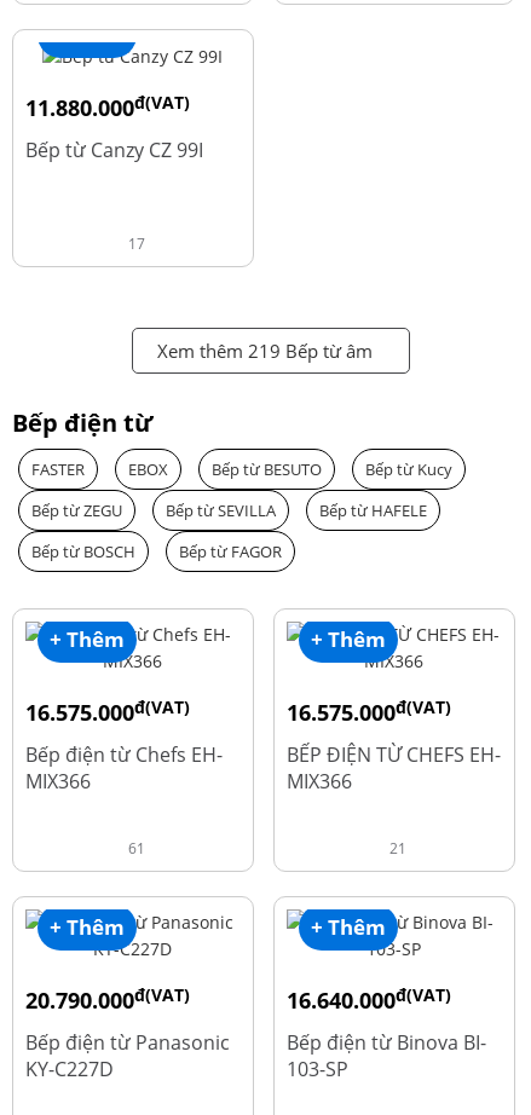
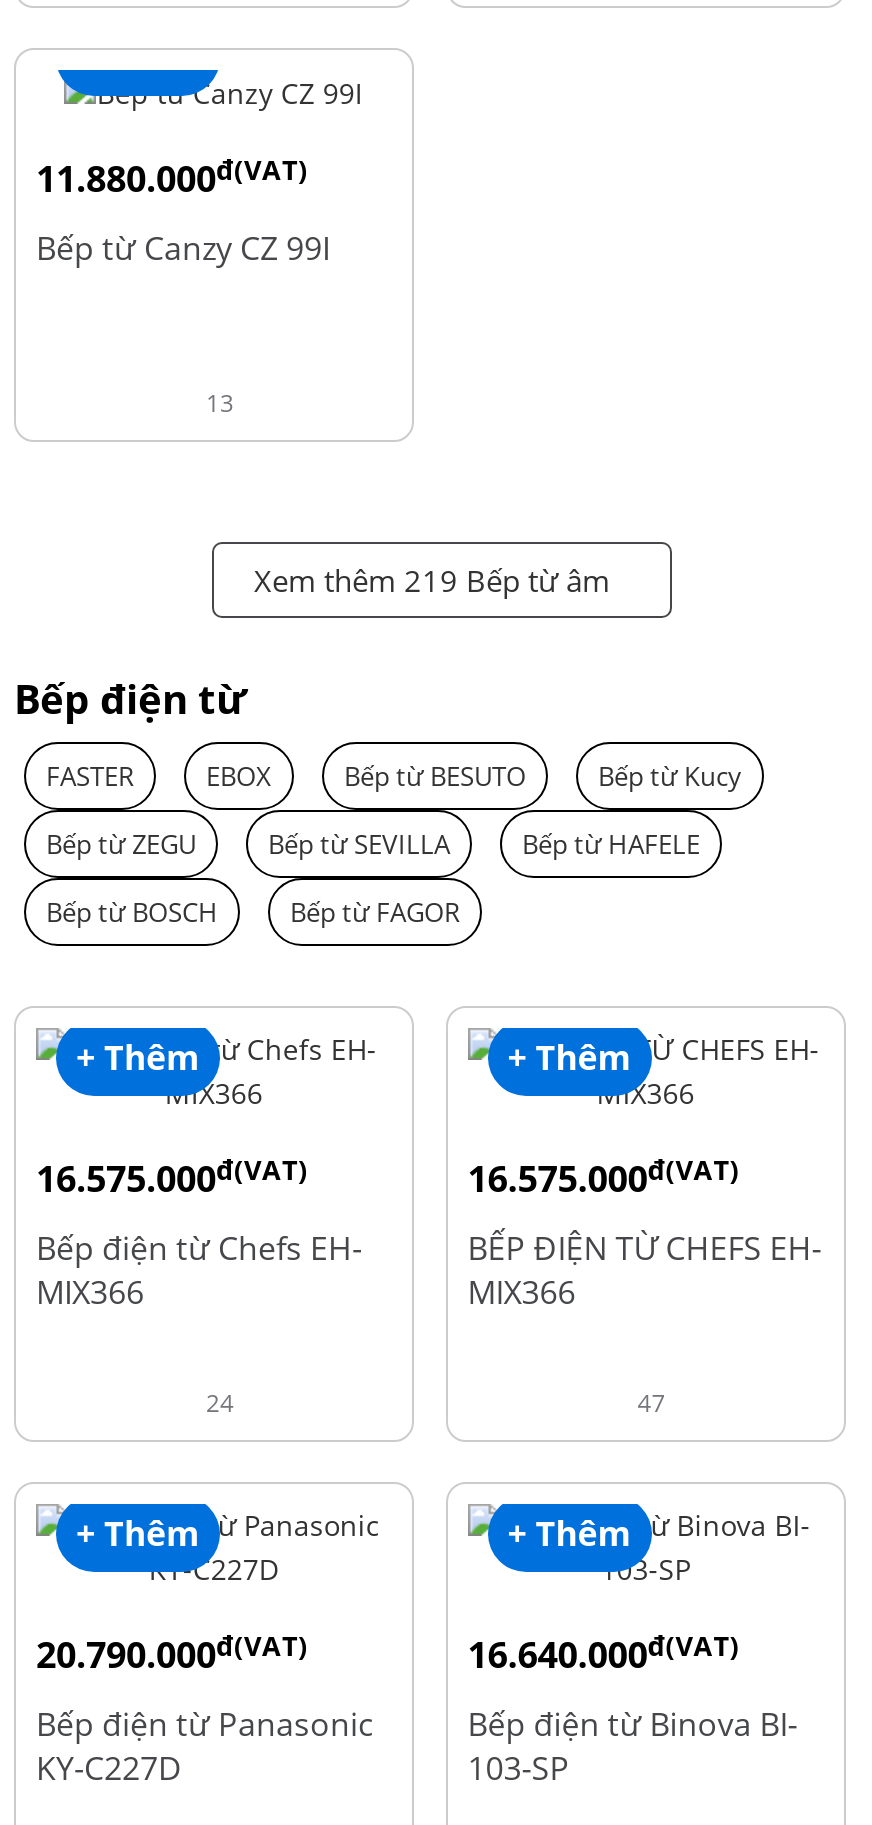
- 17
+ 13

- 61
+ 24

- 21
+ 47
